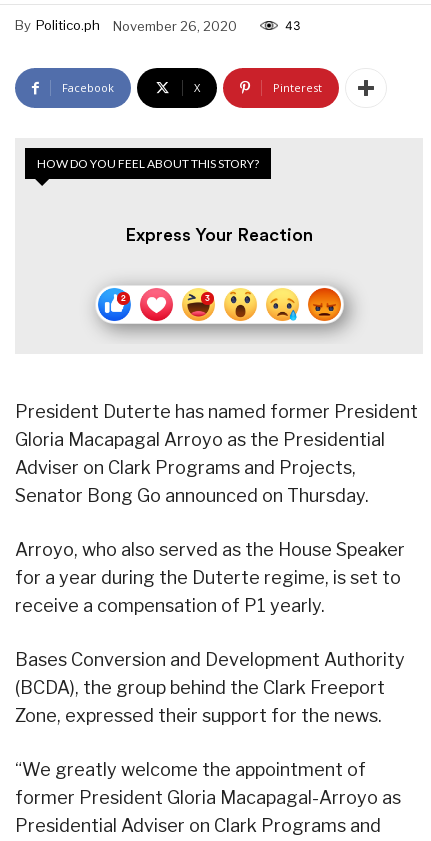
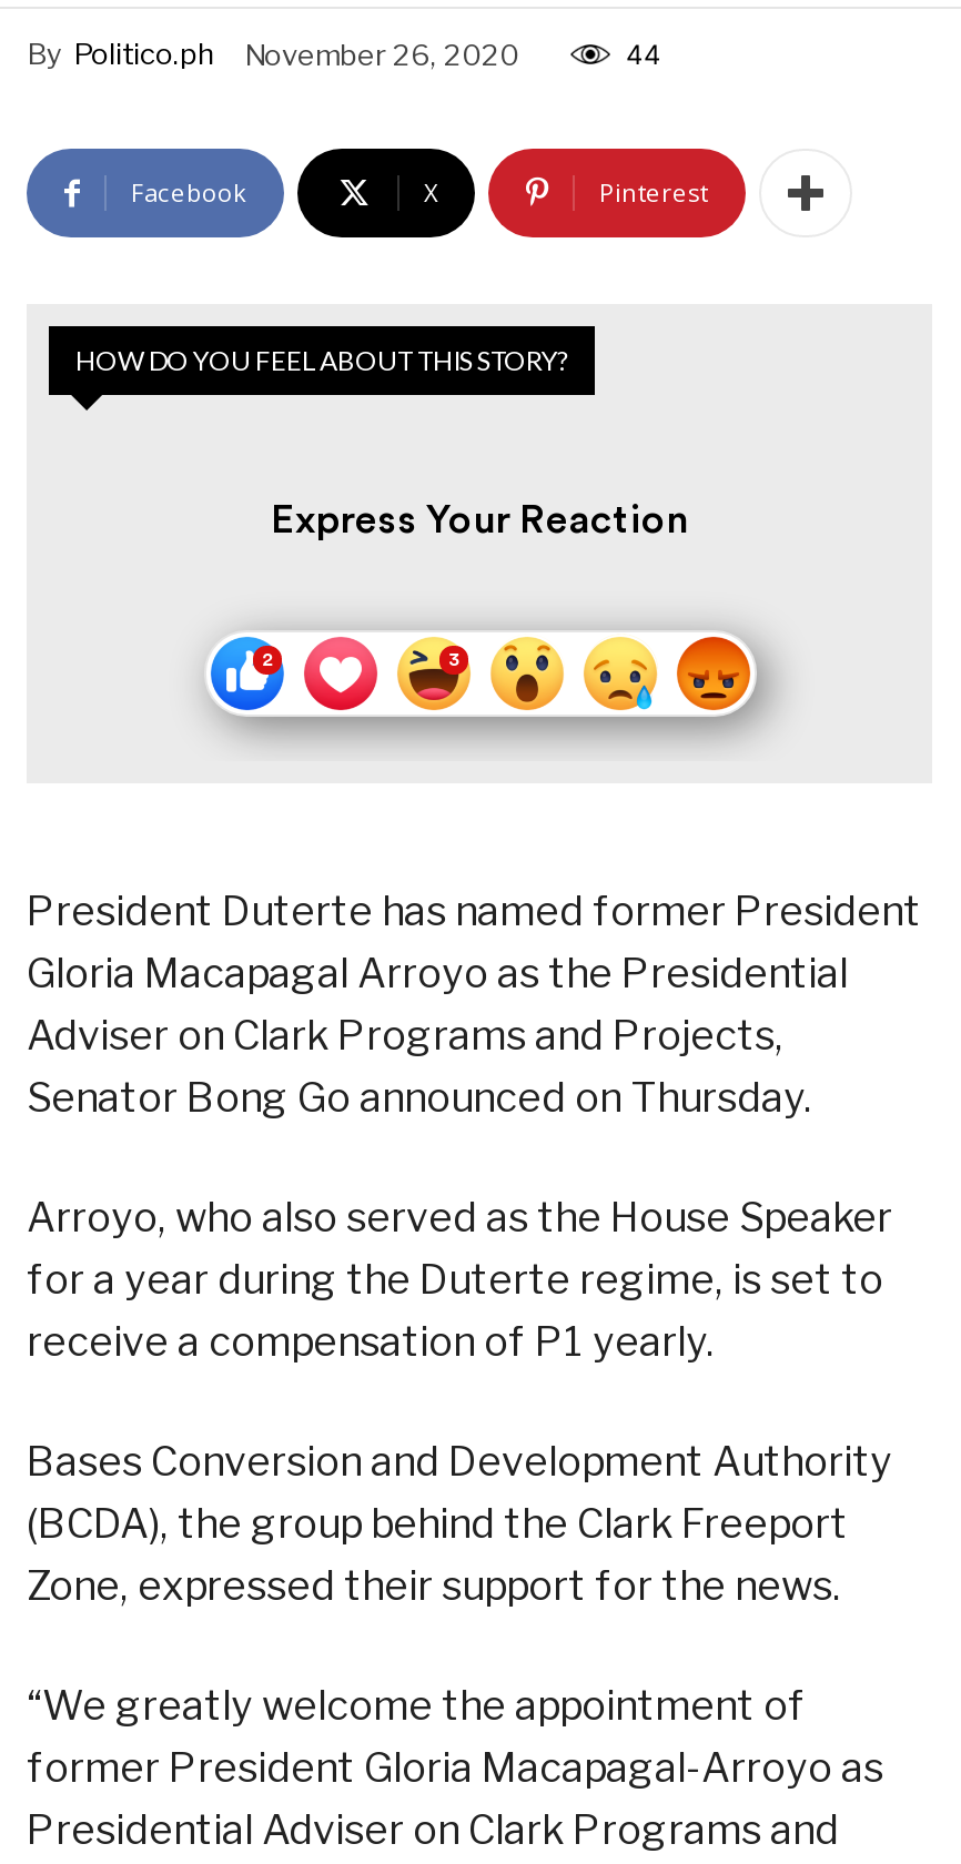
- 43
+ 44
